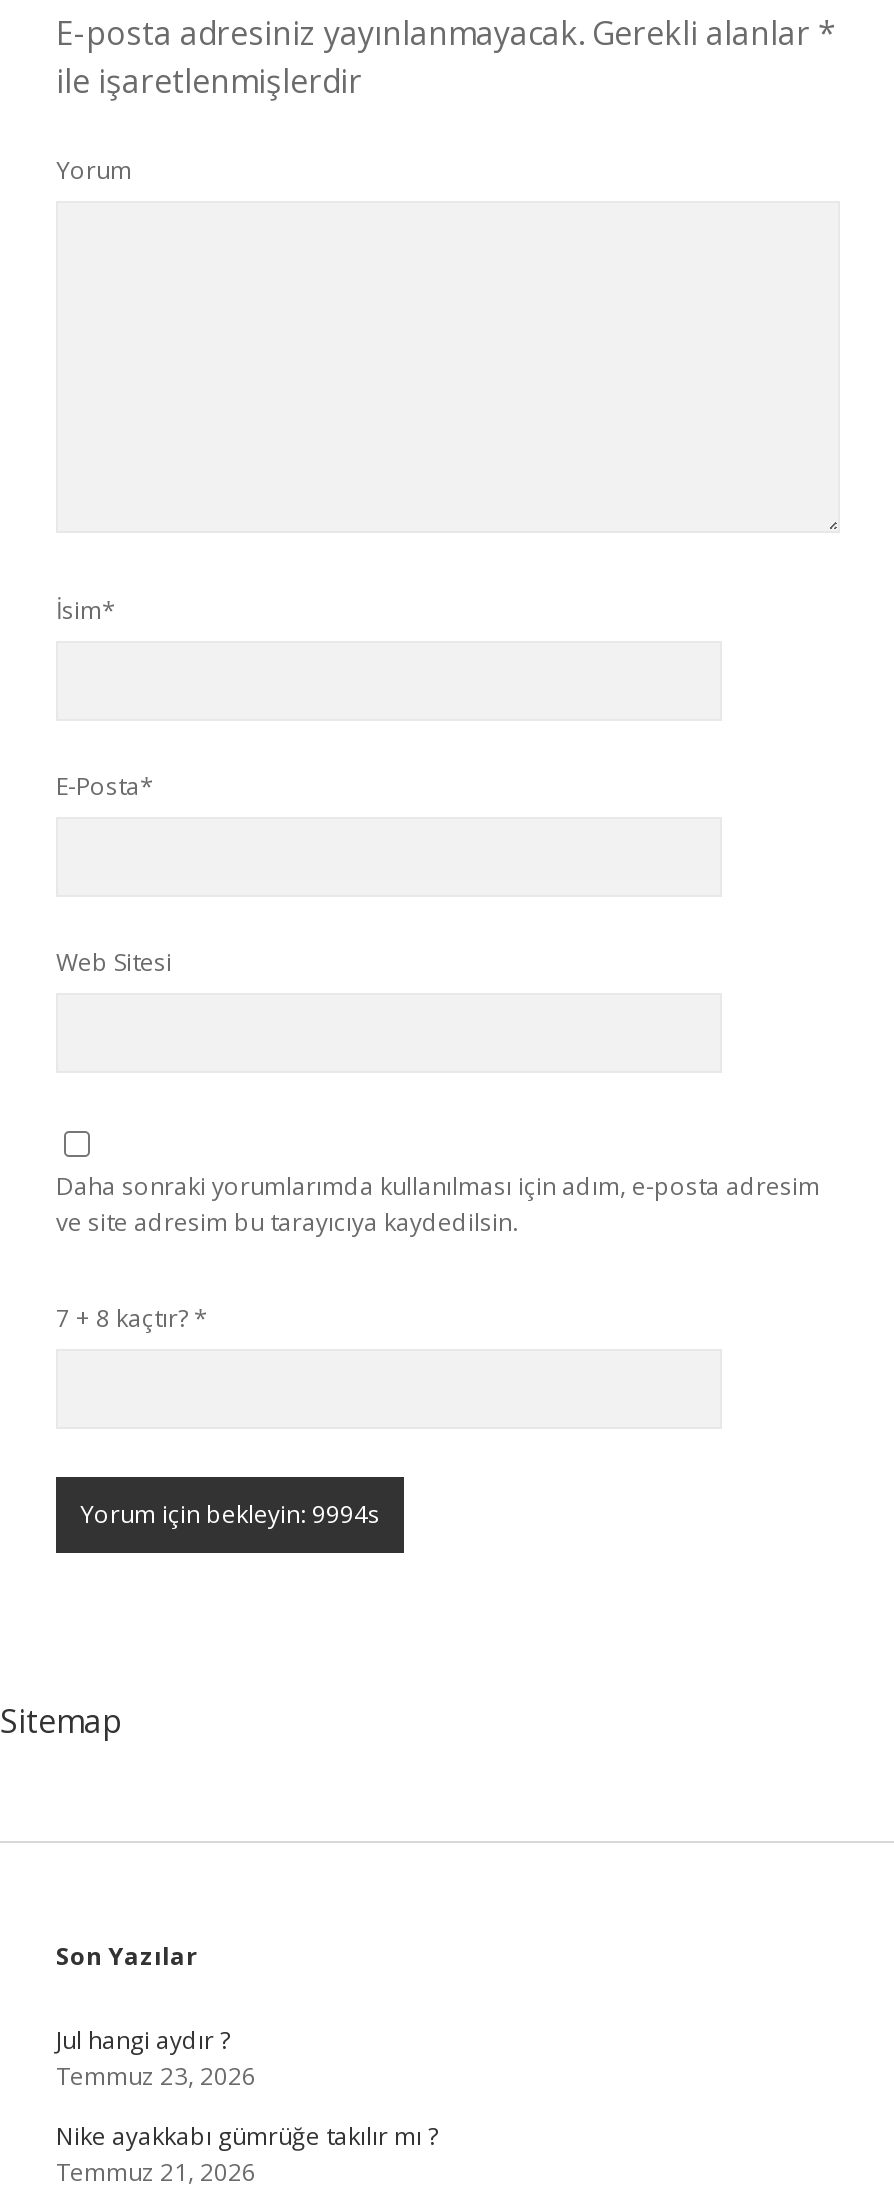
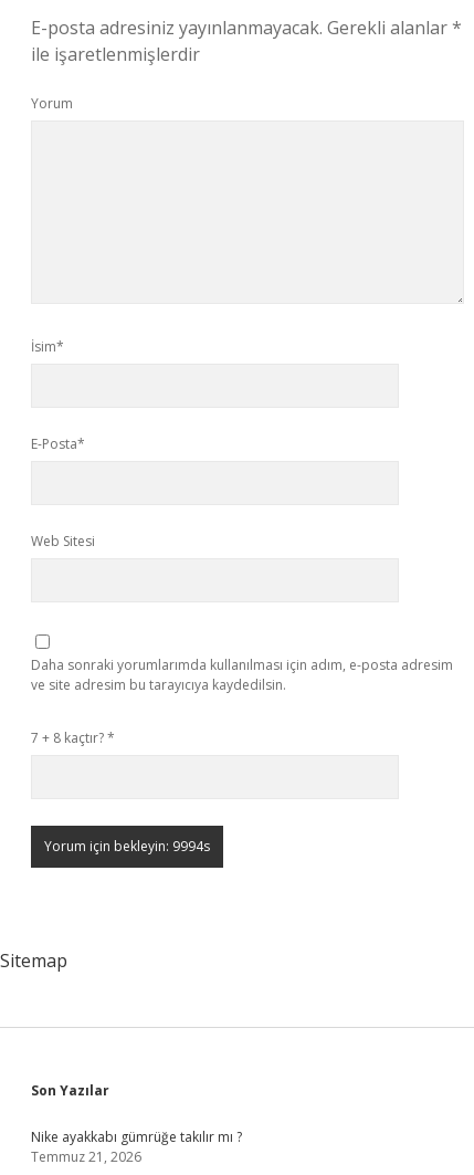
- Jul hangi aydır ?
- Temmuz 23, 2026
